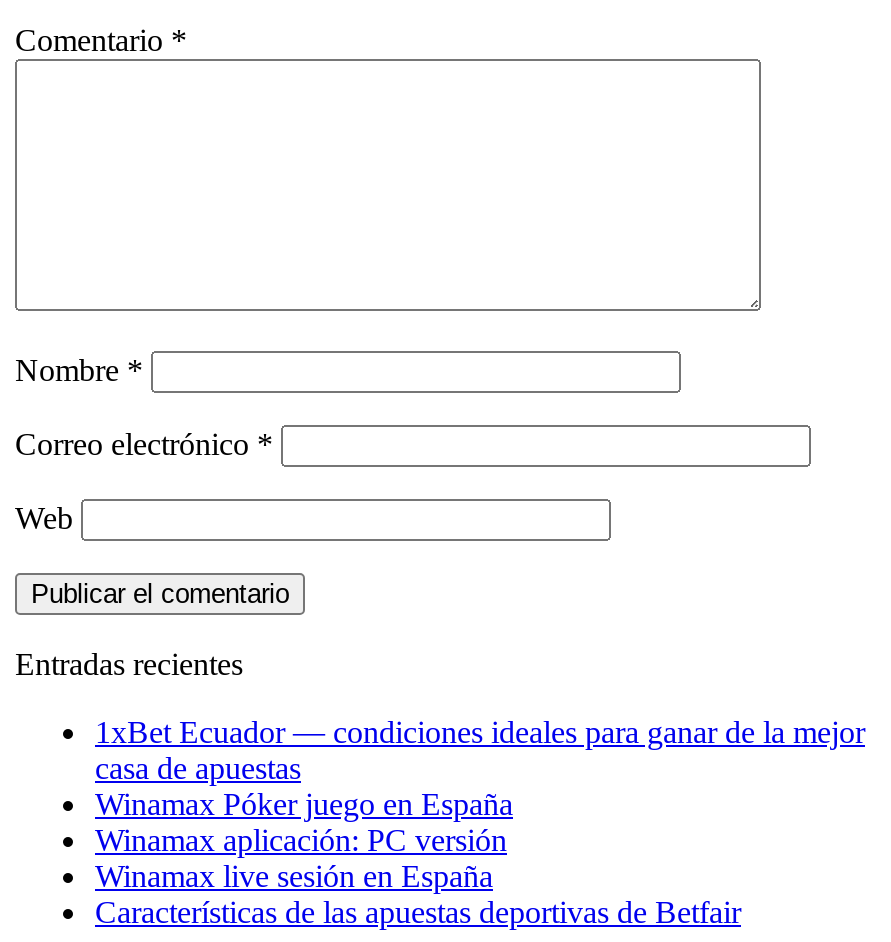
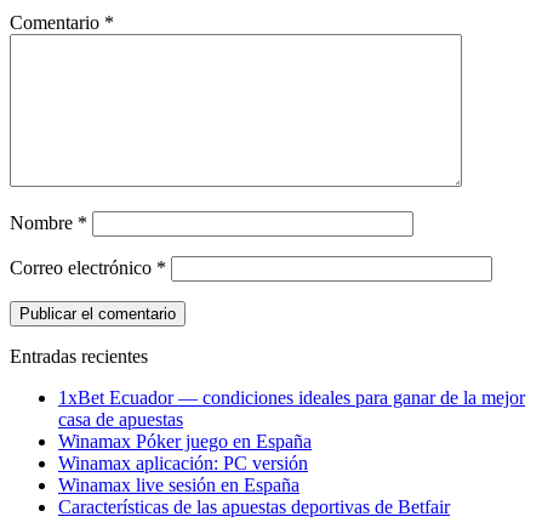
- Web
